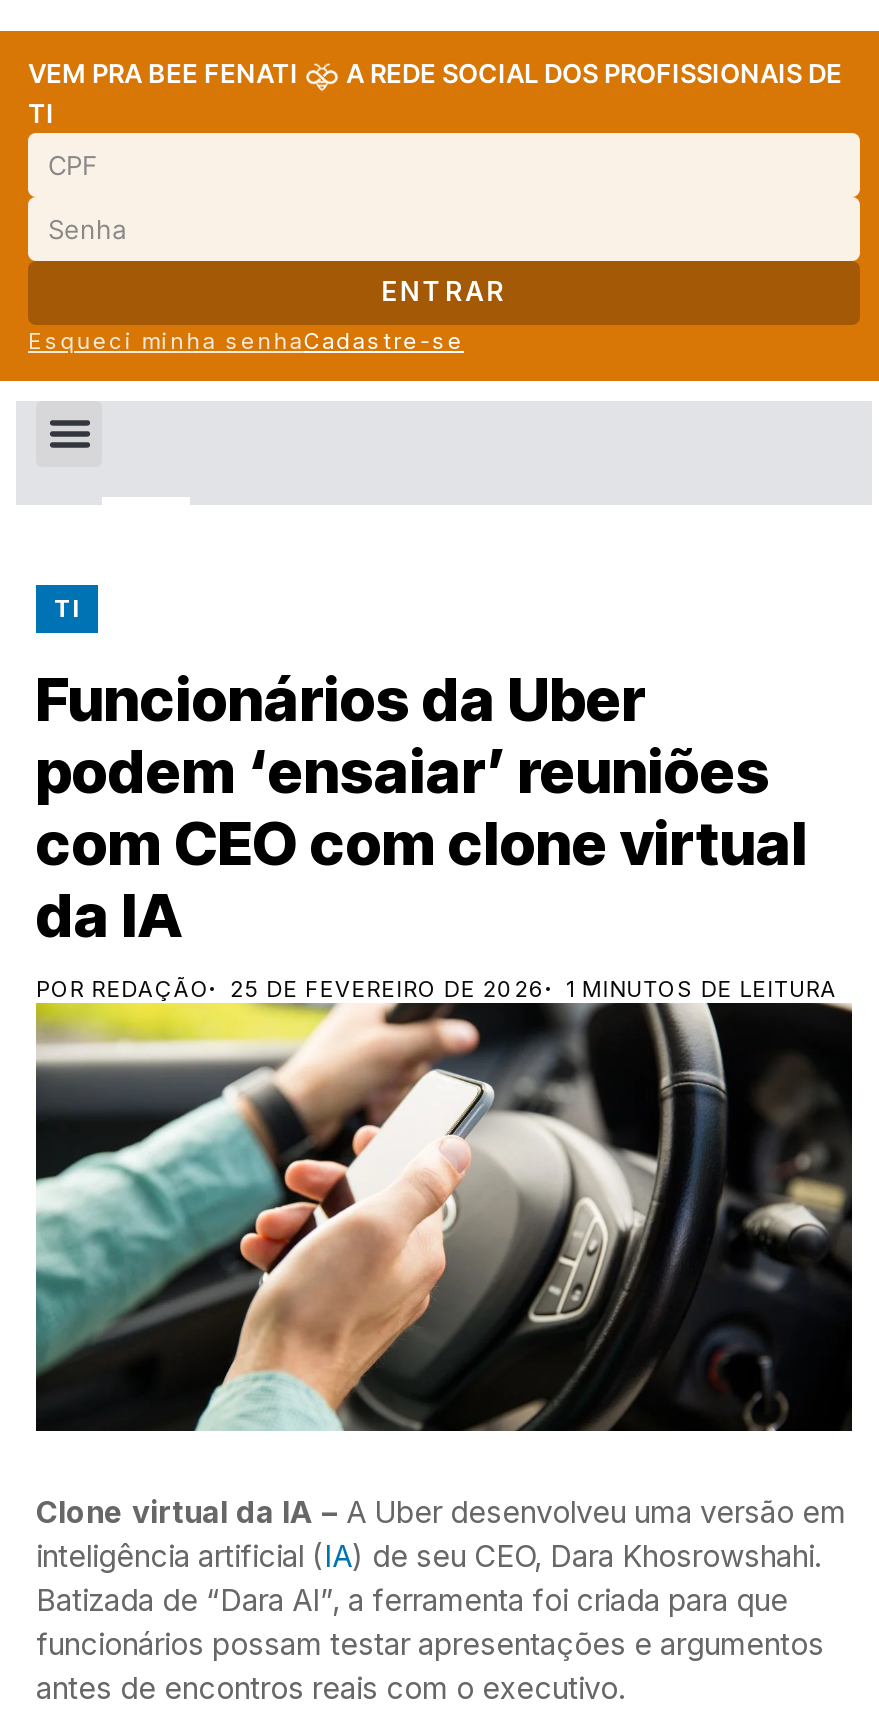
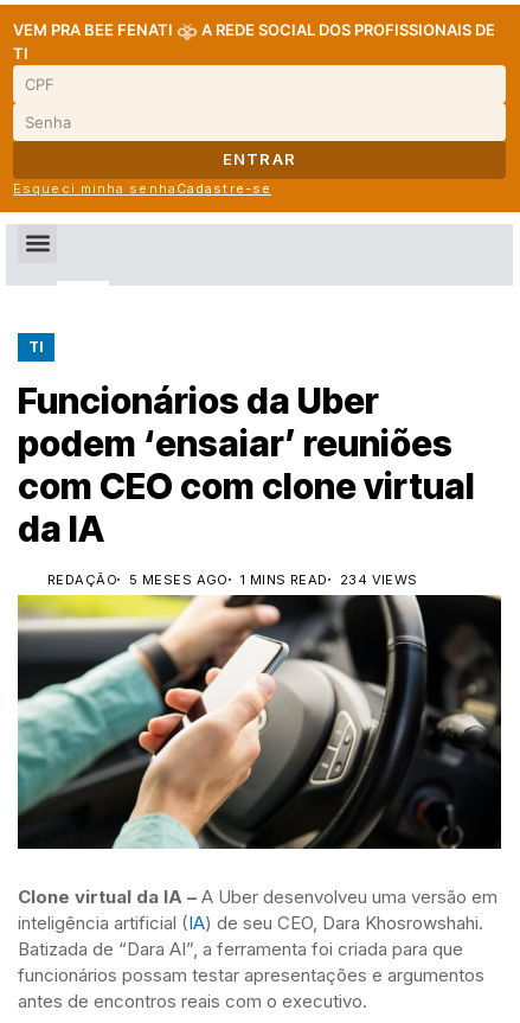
- POR REDAÇÃO
- 25 DE FEVEREIRO DE 2026
- 1 MINUTOS DE LEITURA
+ REDAÇÃO
+ 5 MESES AGO
+ 1 MINS READ
+ 234 VIEWS
